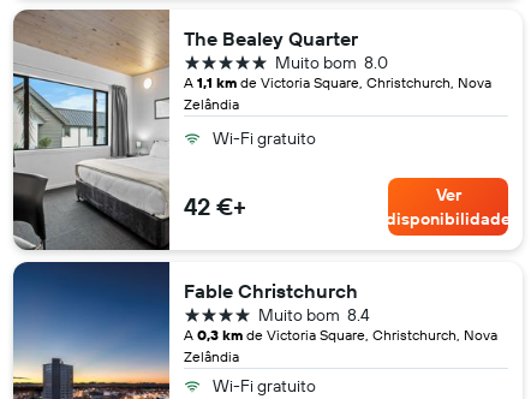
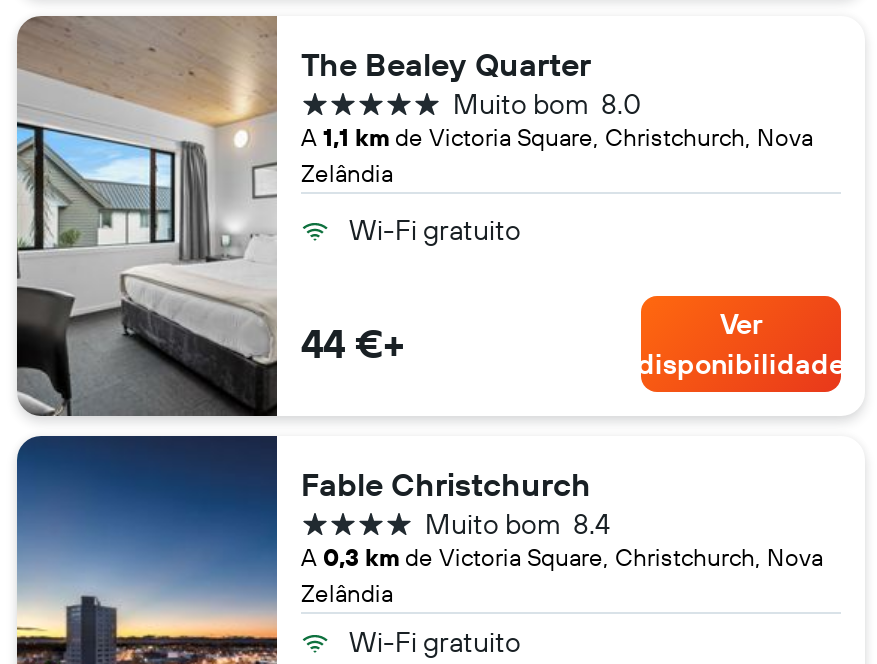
- 42 €+
+ 44 €+
